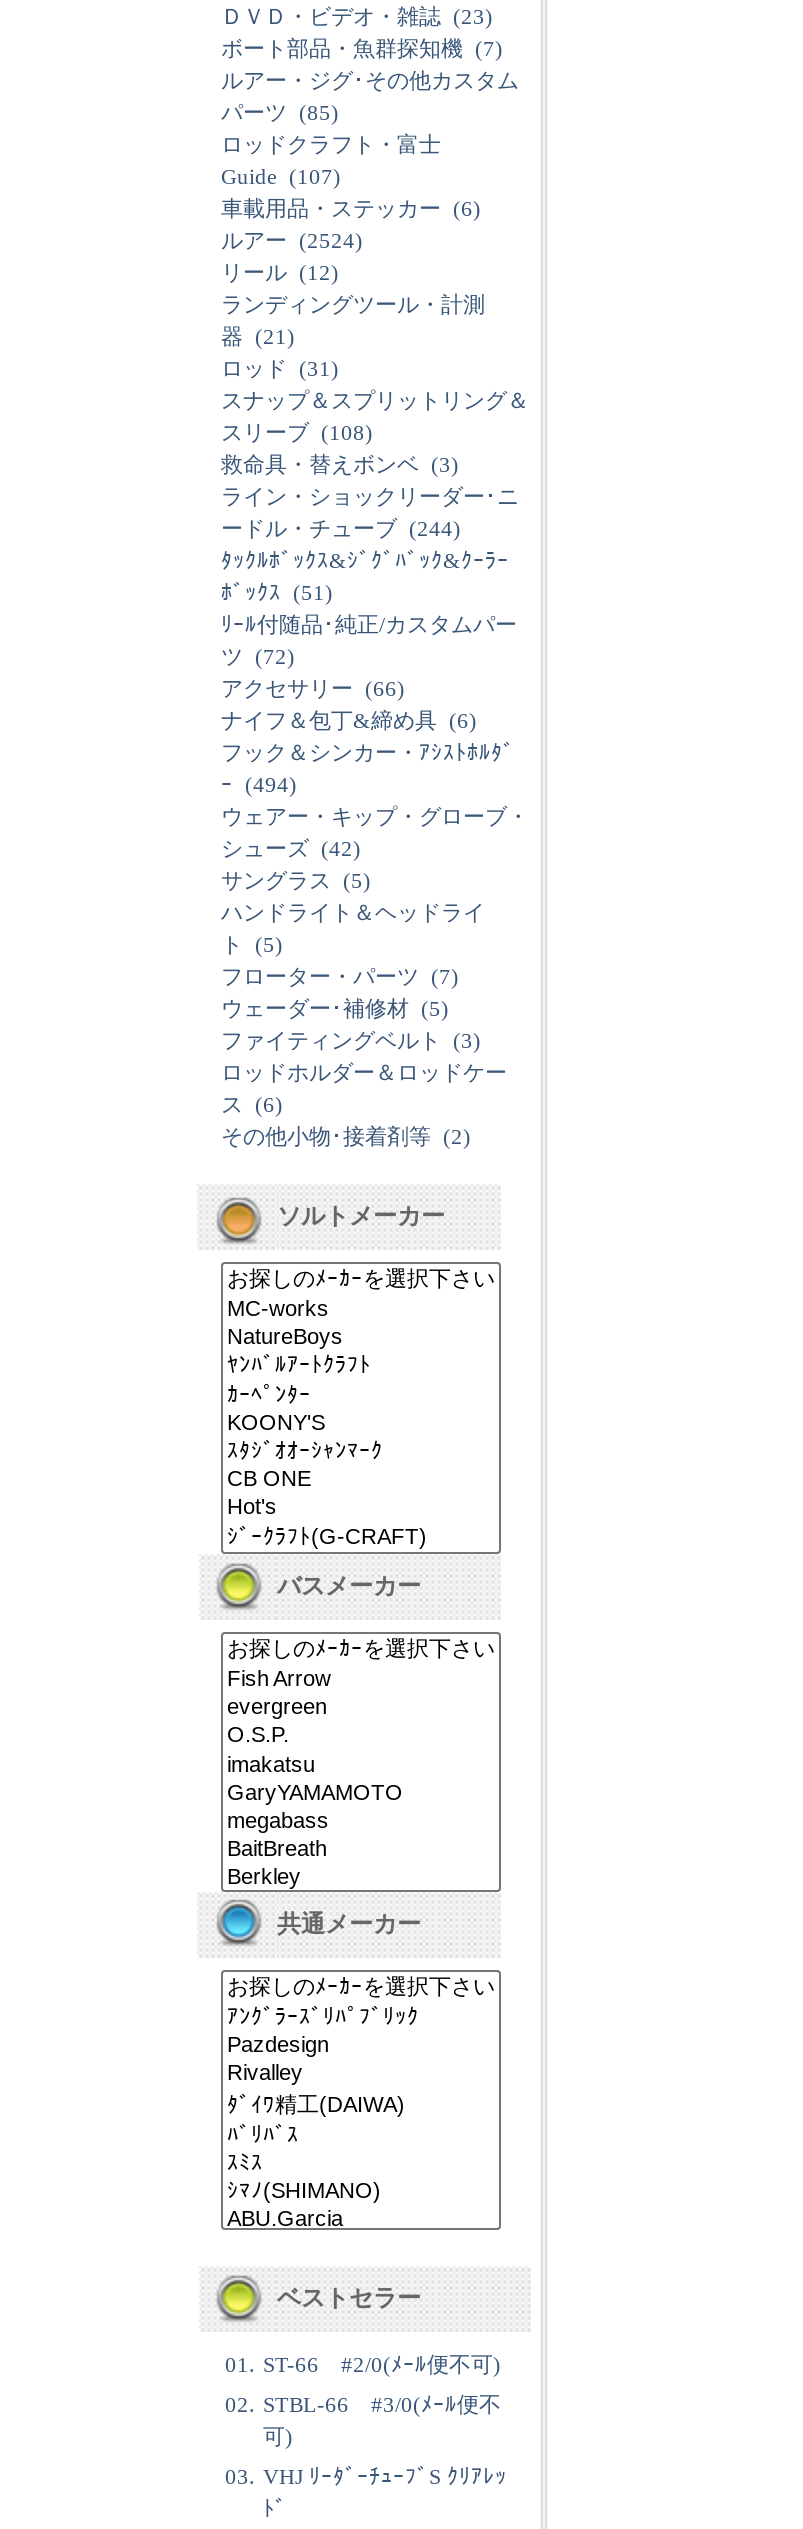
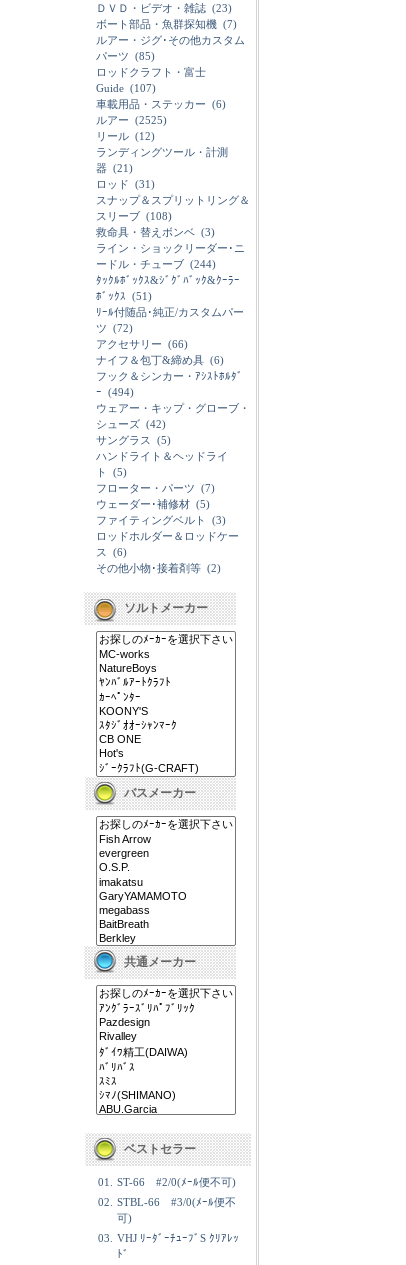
- ルアー(2524)
+ ルアー(2525)
